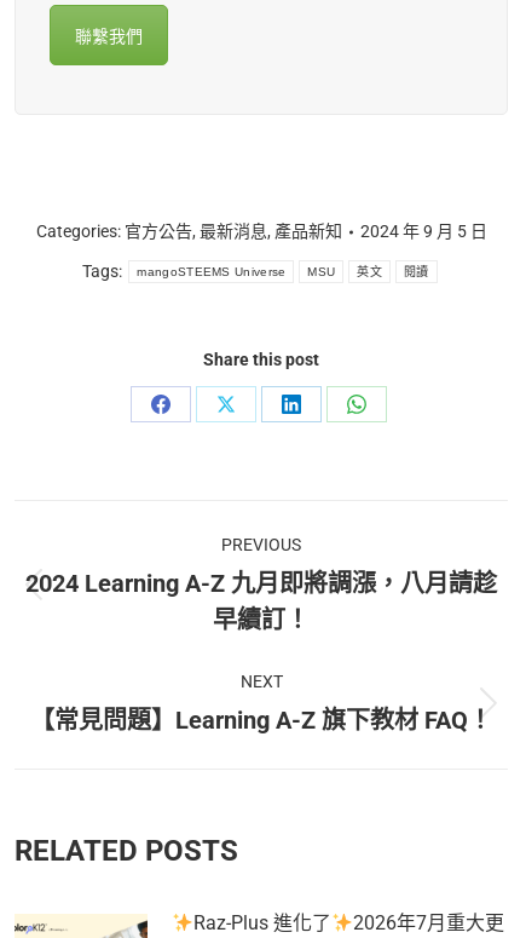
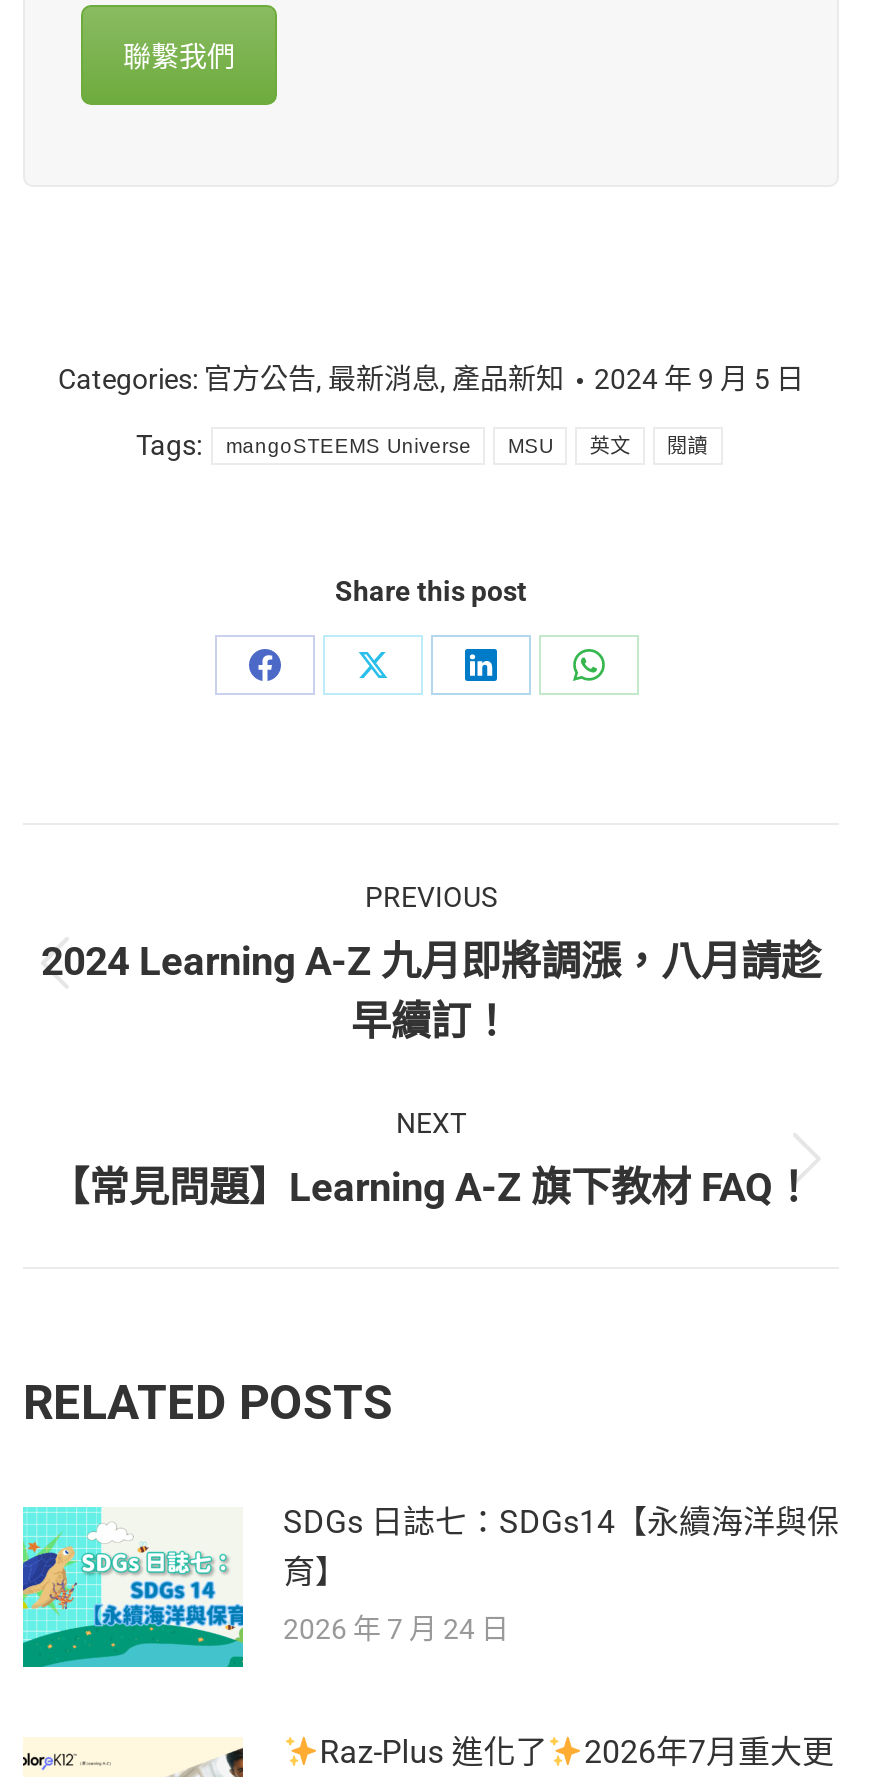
+ [image]
+ SDGs 日誌七：SDGs14【永續海洋與保
+ 育】
+ 2026 年 7 月 24 日
